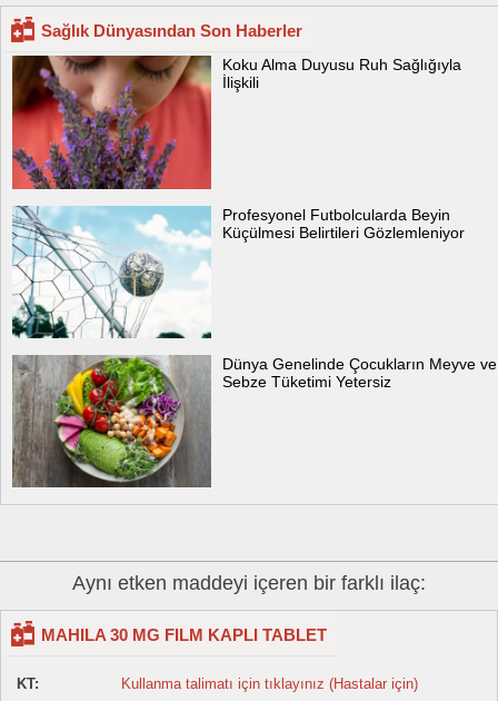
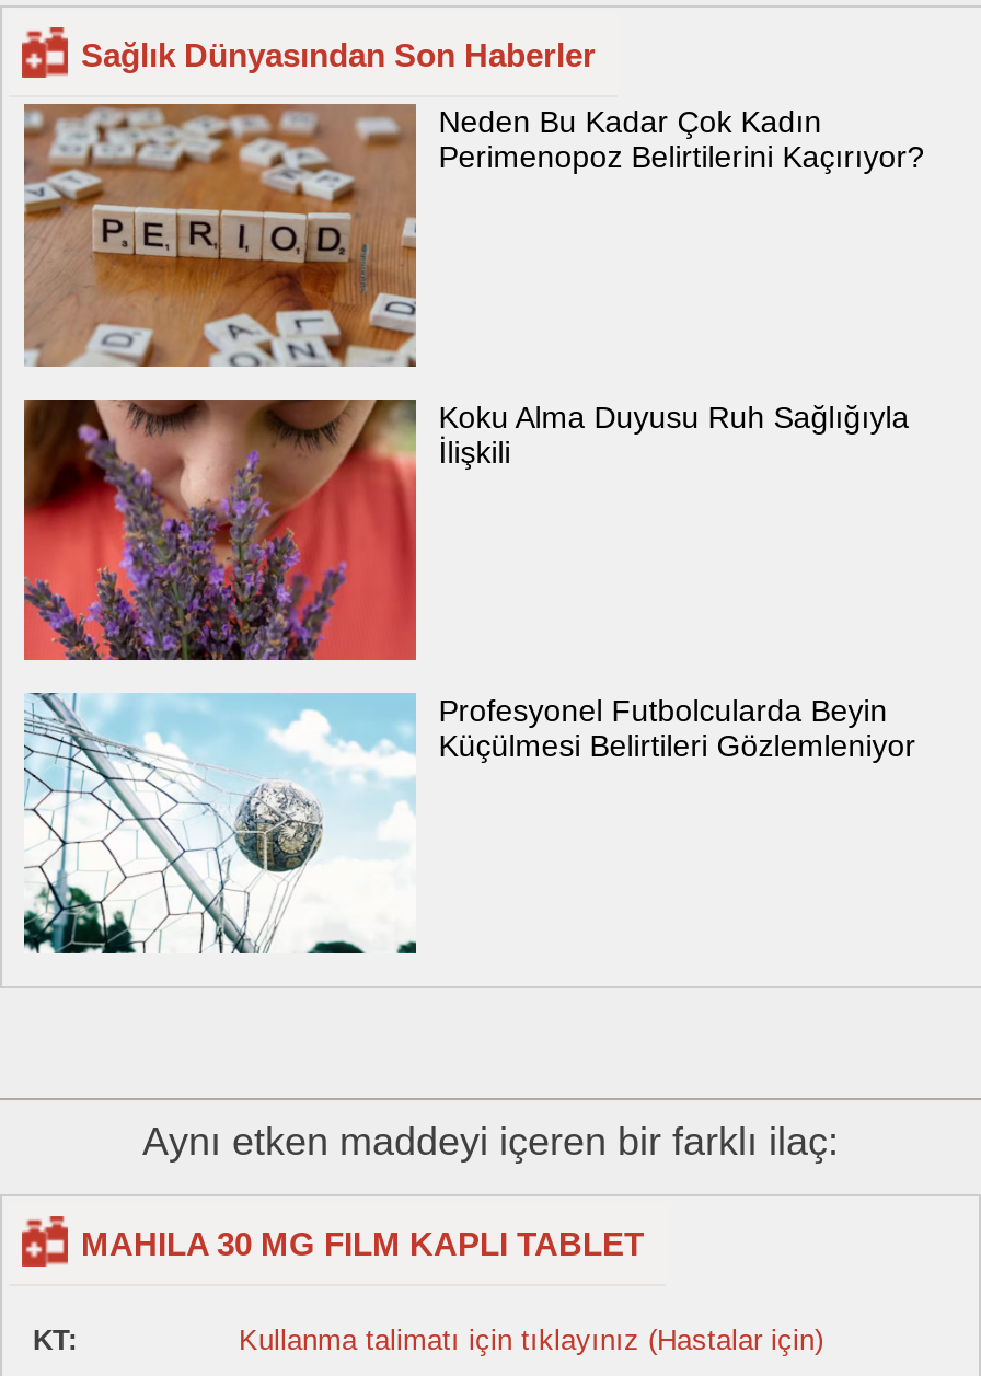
+ [image]
+ Neden Bu Kadar Çok Kadın
+ Perimenopoz Belirtilerini Kaçırıyor?

moved down: [image] | Koku Alma Duyusu Ruh Sağlığıyla | İlişkili | Profesyonel Futbolcularda Beyin | Küçülmesi Belirtileri Gözlemleniyor

moved down: [image]

- [image]
- Dünya Genelinde Çocukların Meyve ve
- Sebze Tüketimi Yetersiz
